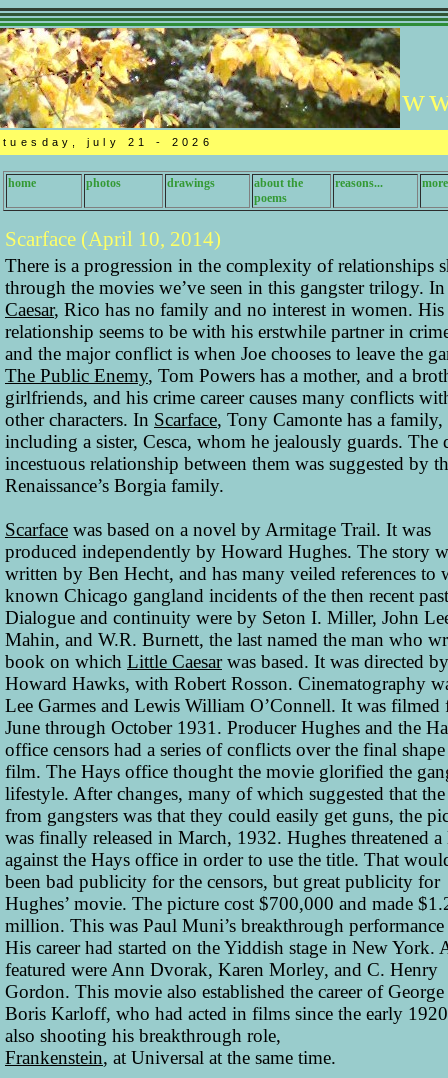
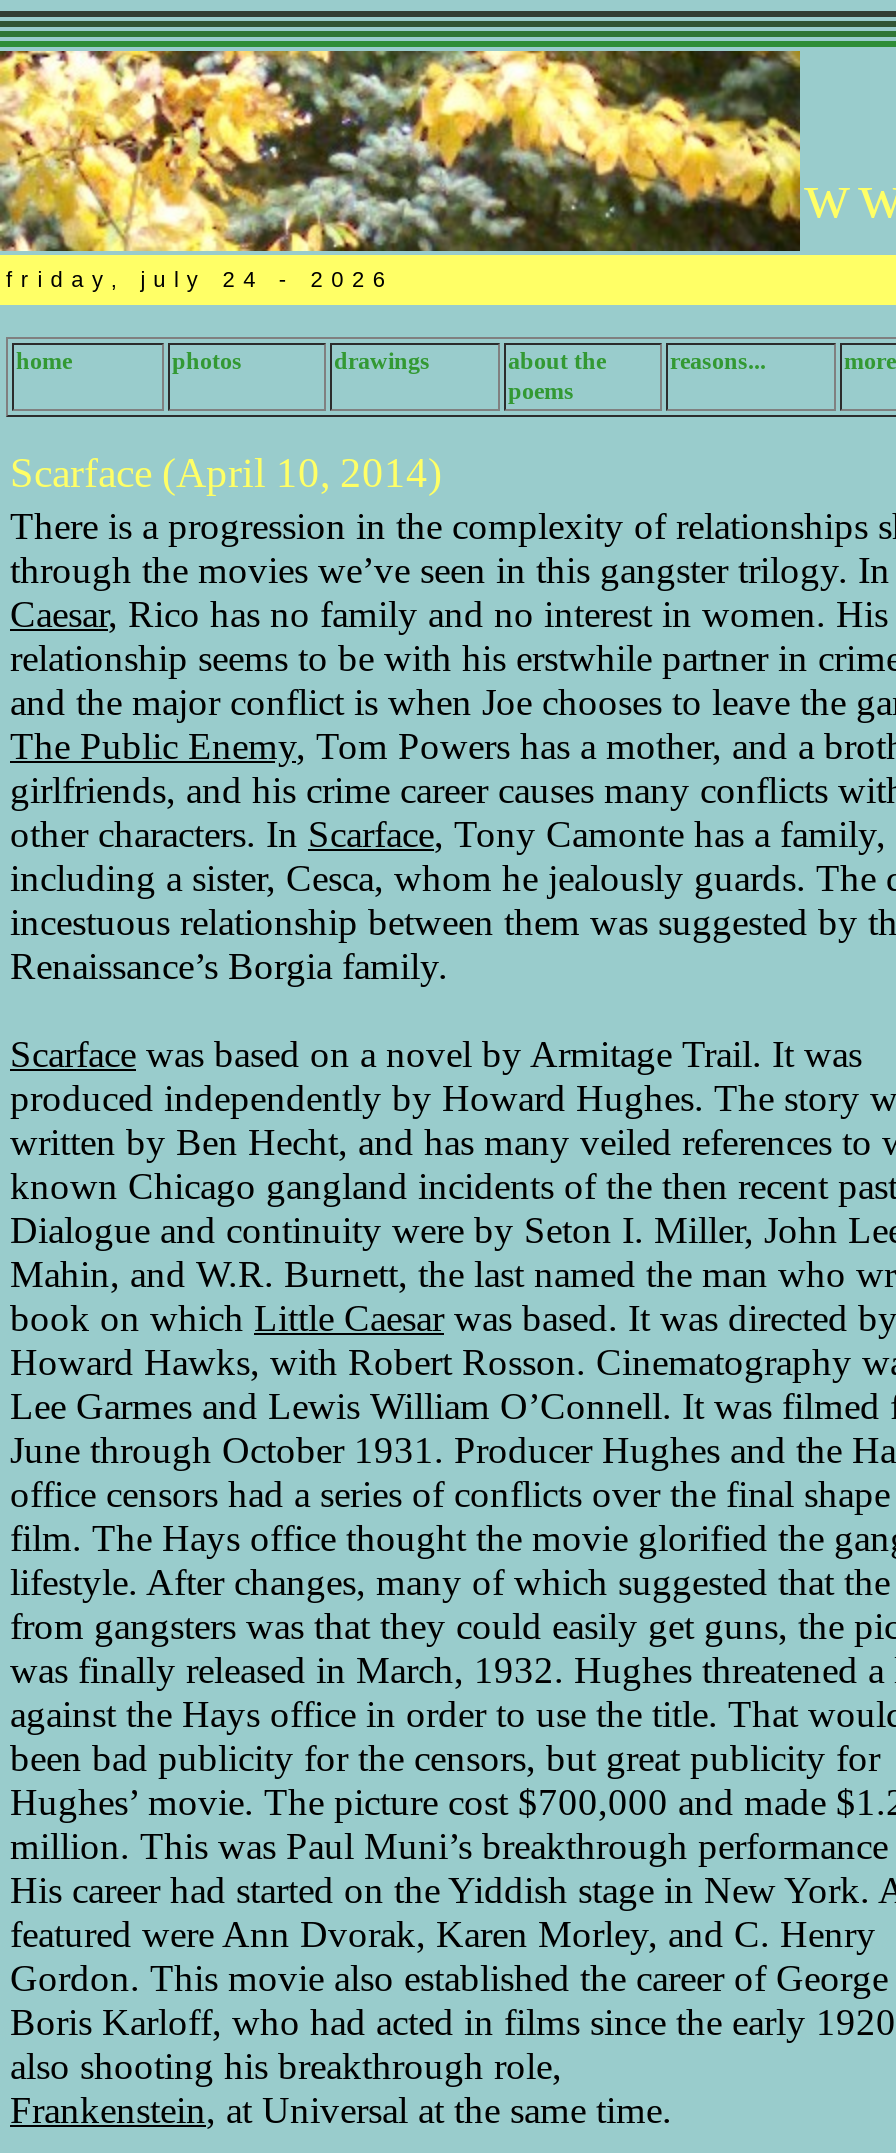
- tuesday, july 21 - 2026
+ friday, july 24 - 2026
